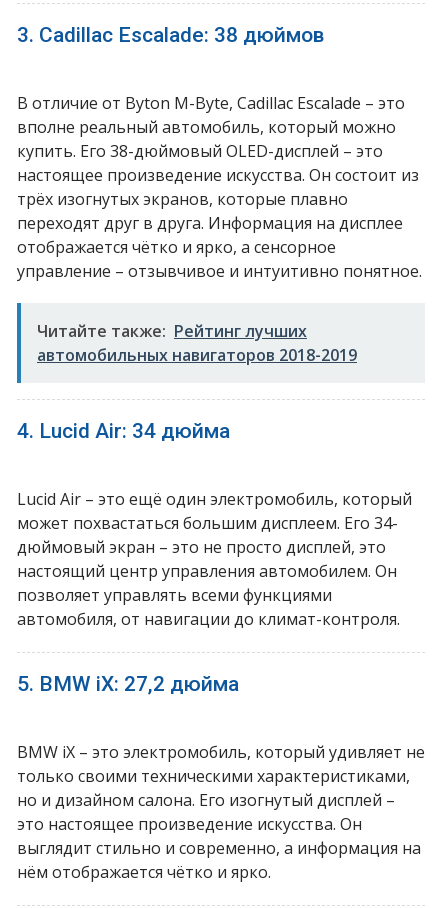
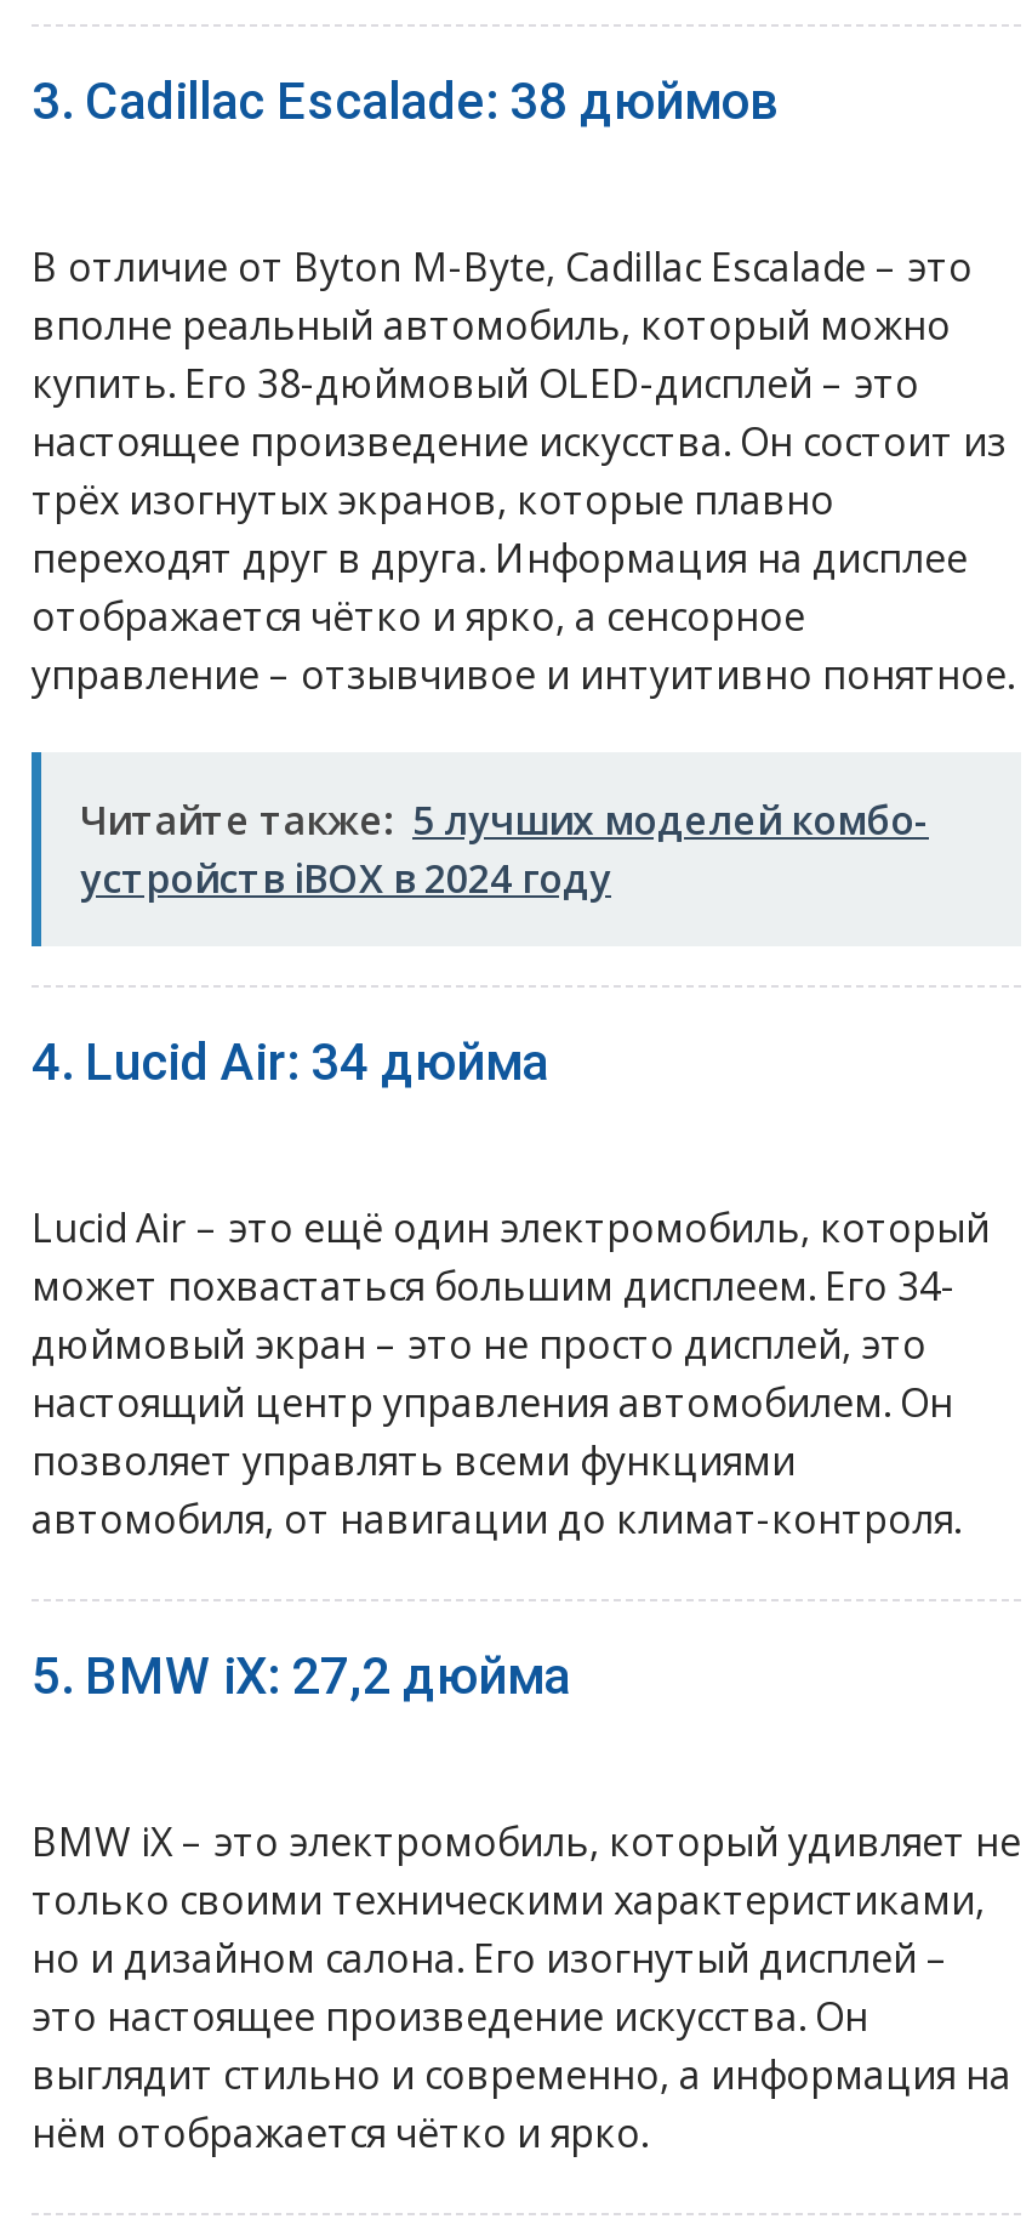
- Читайте также: Рейтинг лучших
- автомобильных навигаторов 2018-2019
+ Читайте также: 5 лучших моделей комбо-
+ устройств iBOX в 2024 году
